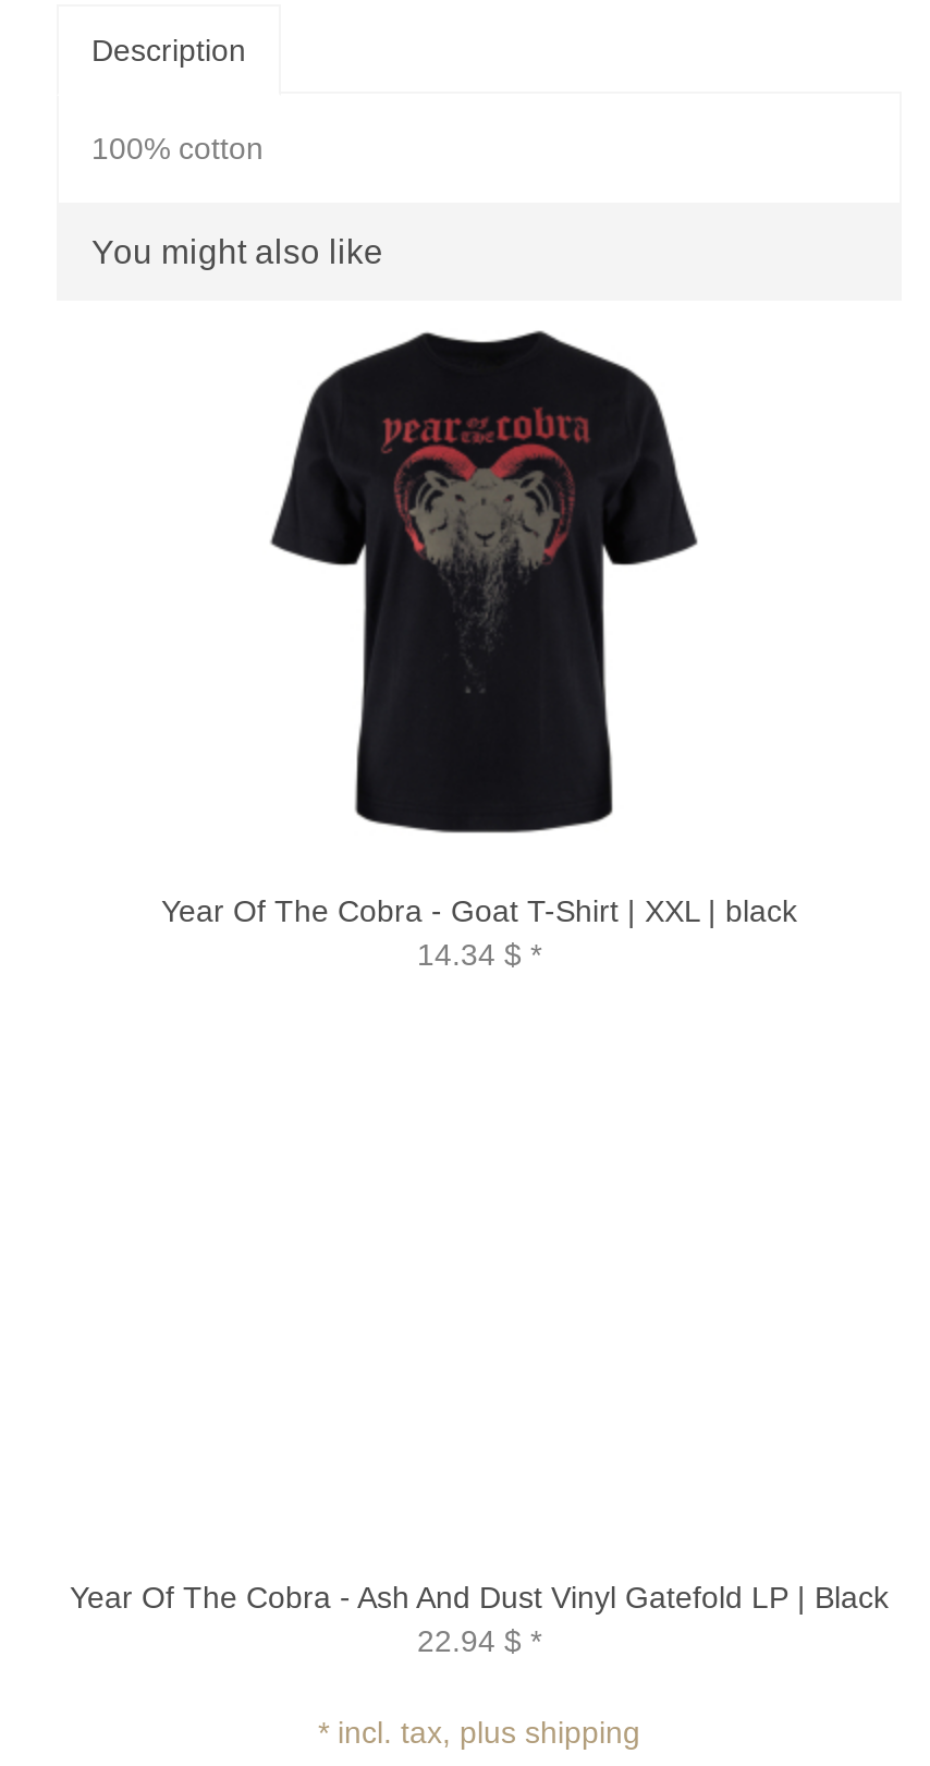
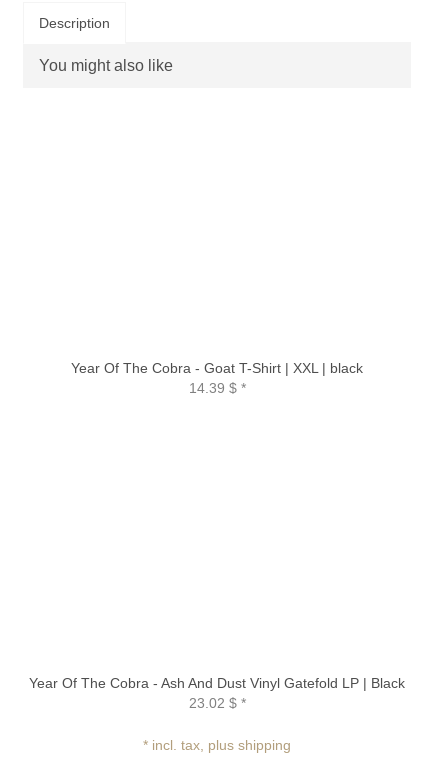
- 100% cotton

- [image]

- 14.34 $*
+ 14.39 $*

- 22.94 $*
+ 23.02 $*
